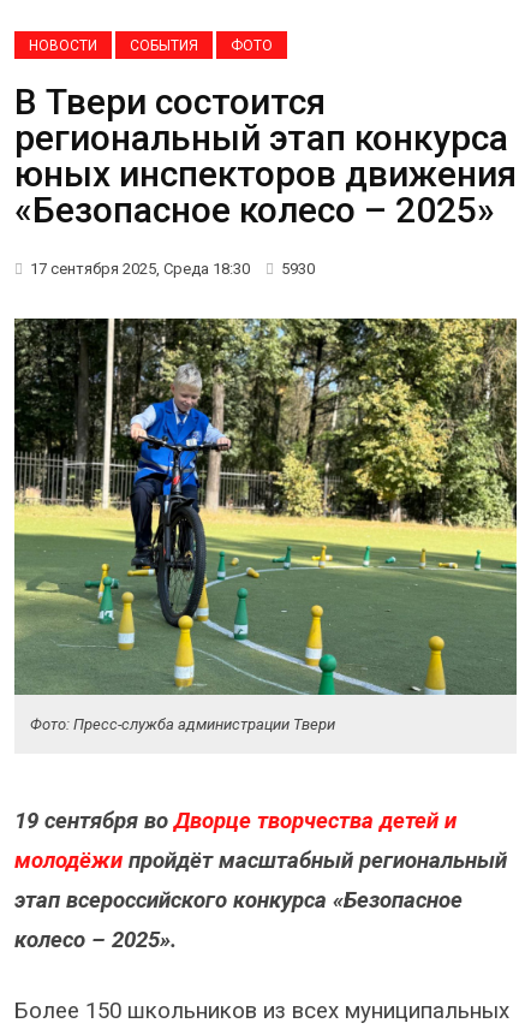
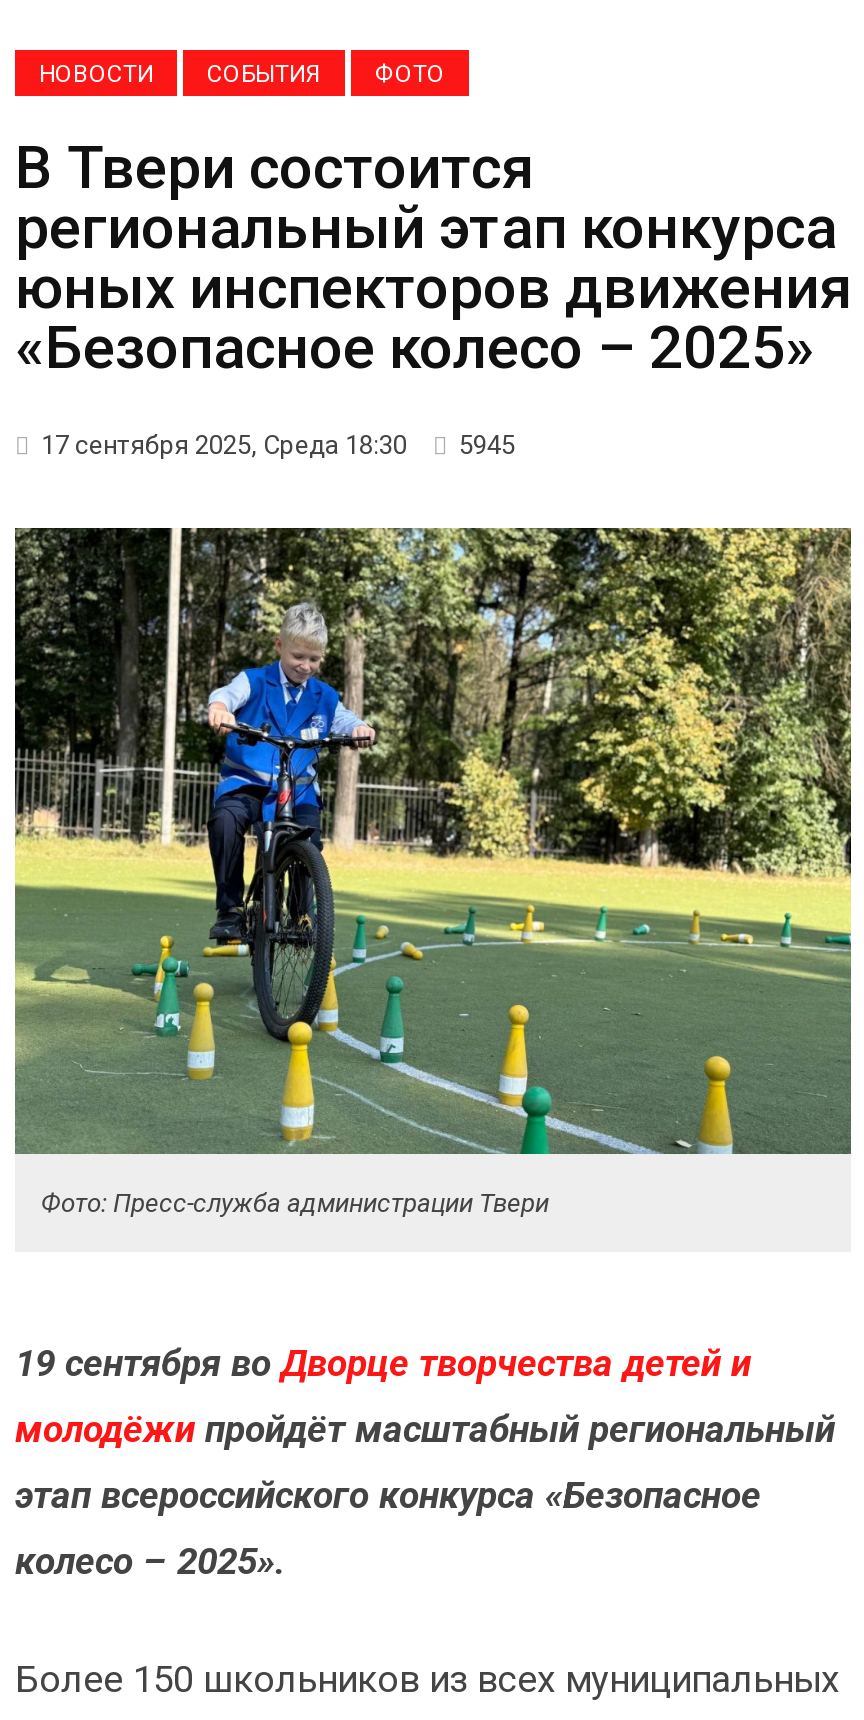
- 17 сентября 2025, Среда 18:30 5930
+ 17 сентября 2025, Среда 18:30 5945
